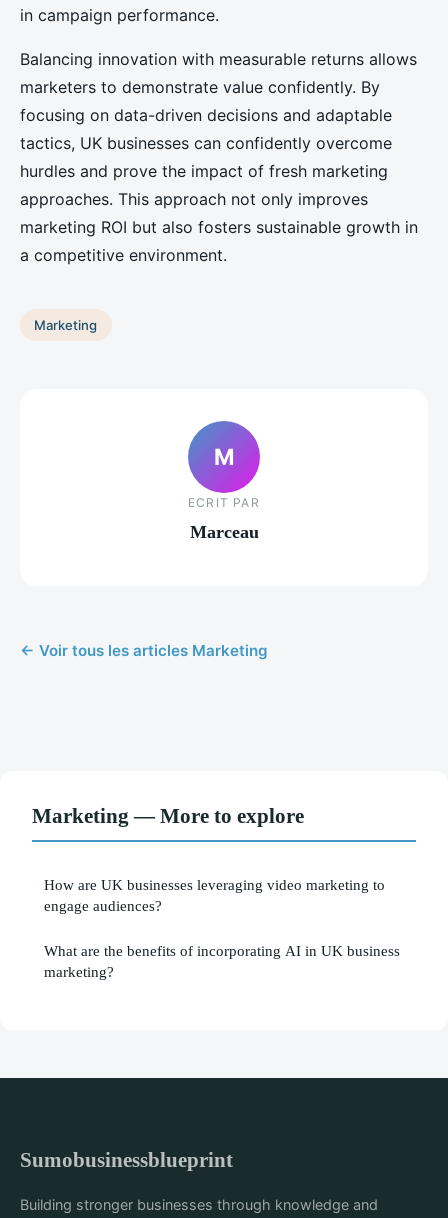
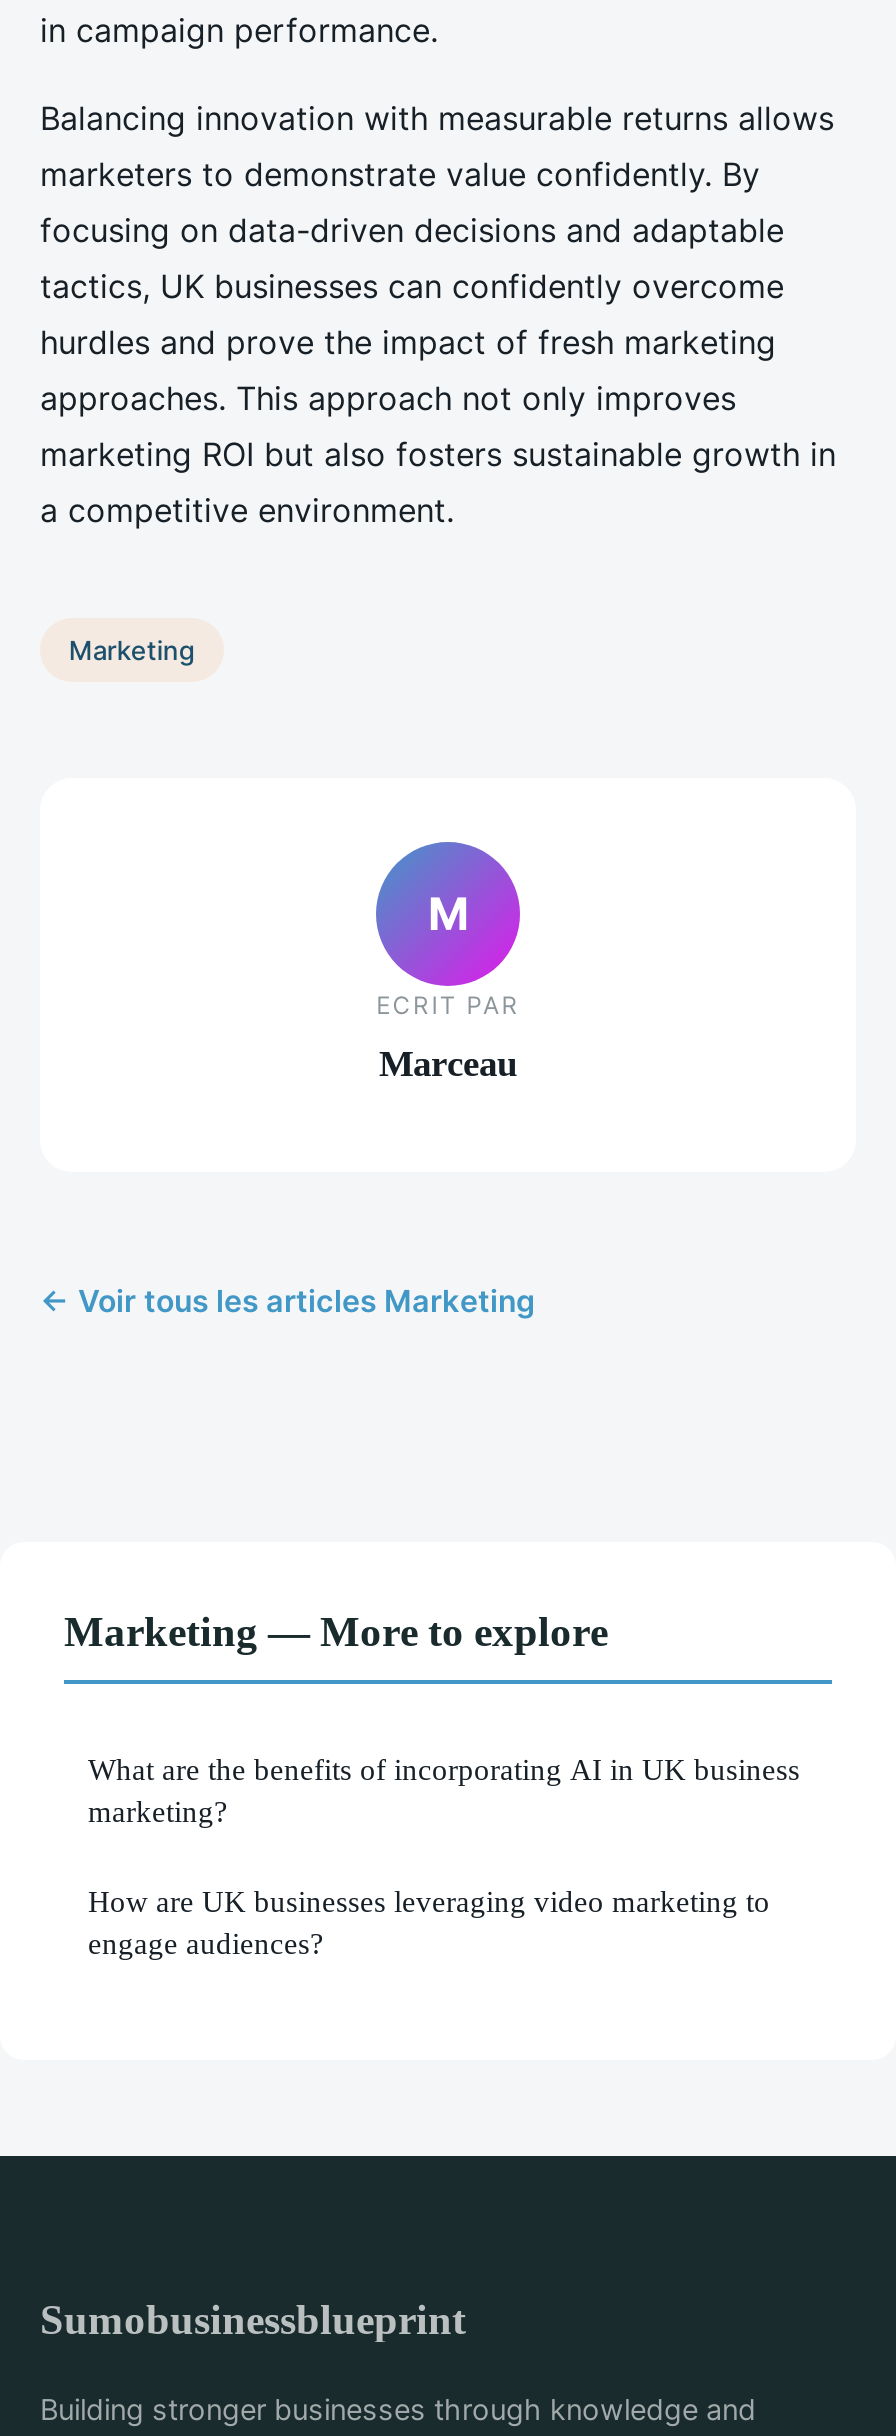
moved down: How are UK businesses leveraging video marketing to | engage audiences?

moved up: What are the benefits of incorporating AI in UK business | marketing?
